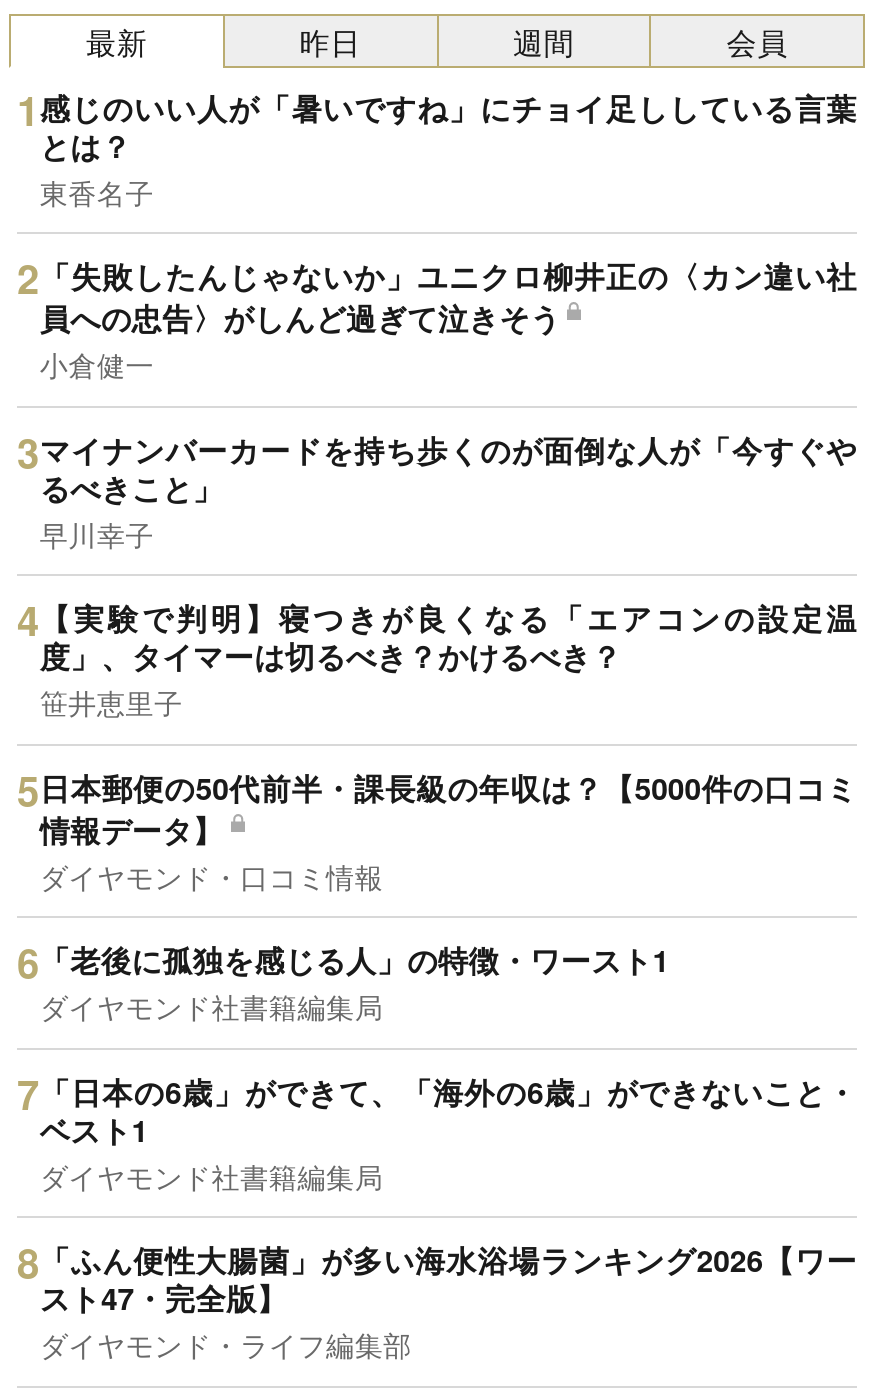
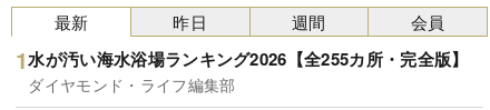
- 感じのいい人が「暑いですね」にチョイ足ししている言葉
- とは？
- 東香名子
- 「失敗したんじゃないか」ユニクロ柳井正の〈カン違い社
- 員への忠告〉がしんど過ぎて泣きそう
- 小倉健一
- マイナンバーカードを持ち歩くのが面倒な人が「今すぐや
- るべきこと」
- 早川幸子
- 【実験で判明】寝つきが良くなる「エアコンの設定温
- 度」、タイマーは切るべき？かけるべき？
- 笹井恵里子
- 日本郵便の50代前半・課長級の年収は？【5000件の口コミ
- 情報データ】
- ダイヤモンド・口コミ情報
- 「老後に孤独を感じる人」の特徴・ワースト1
- ダイヤモンド社書籍編集局
- 「日本の6歳」ができて、「海外の6歳」ができないこと・
- ベスト1
- ダイヤモンド社書籍編集局
- 「ふん便性大腸菌」が多い海水浴場ランキング2026【ワー
- スト47・完全版】
+ 水が汚い海水浴場ランキング2026【全255カ所・完全版】
